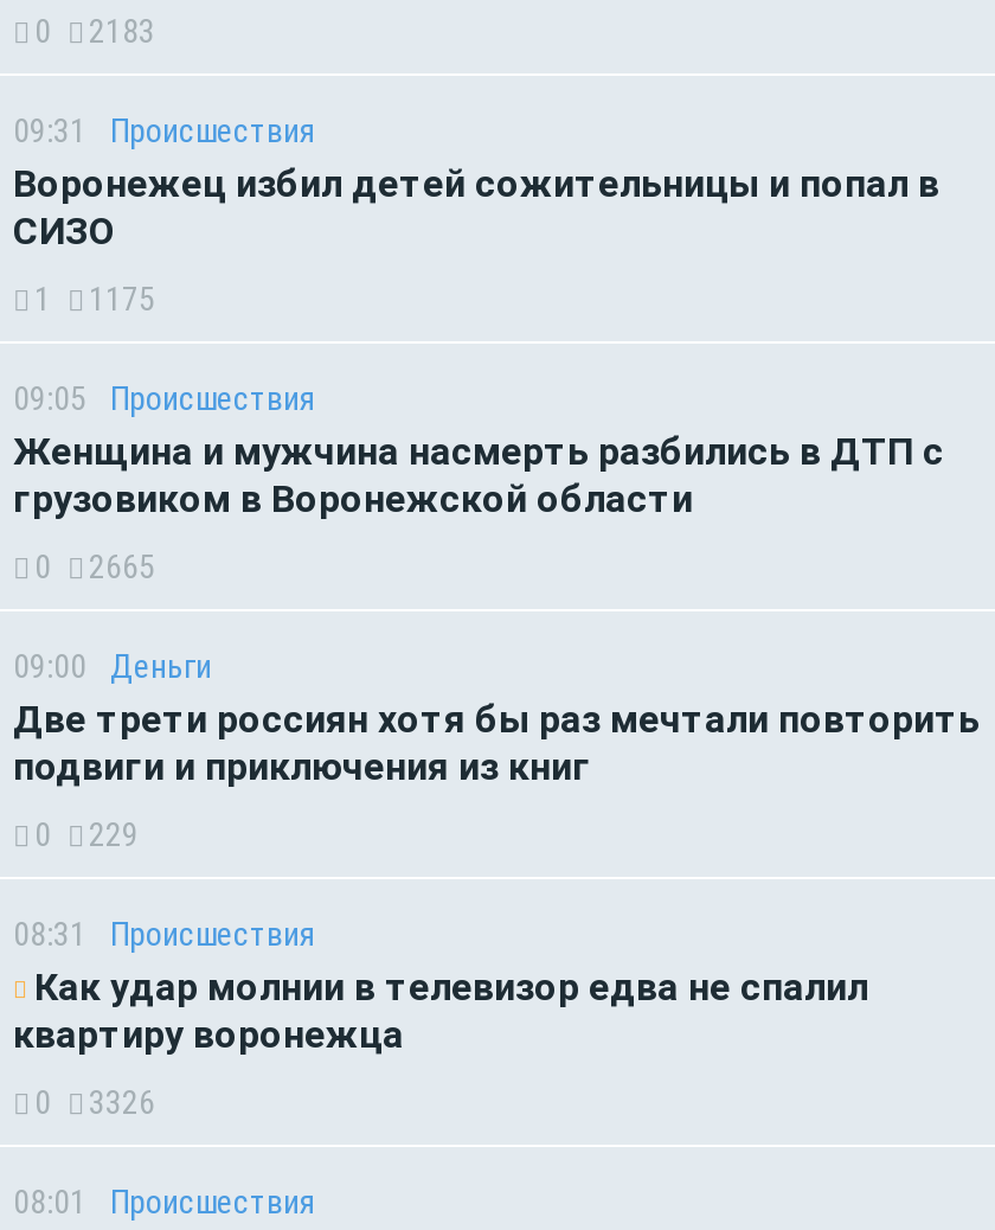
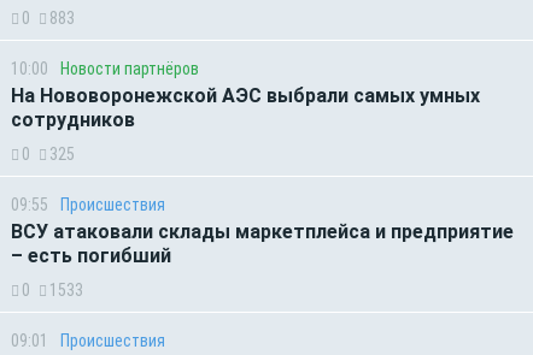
- 2183
- 09:31
- Происшествия
- Воронежец избил детей сожительницы и попал в
- СИЗО
- 1
- 1175
- 09:05
- Происшествия
- Женщина и мужчина насмерть разбились в ДТП с
- грузовиком в Воронежской области
+ 883
+ 10:00
+ Новости партнёров
+ На Нововоронежской АЭС выбрали самых умных
+ сотрудников

- 2665
- 09:00
- Деньги
- Две трети россиян хотя бы раз мечтали повторить
- подвиги и приключения из книг
- 0
- 229
- 08:31
+ 325
+ 09:55

- Как удар молнии в телевизор едва не спалил
- квартиру воронежца
+ ВСУ атаковали склады маркетплейса и предприятие
+ – есть погибший

- 0 3326
+ 0 1533

- 08:01 Происшествия
+ 09:01 Происшествия
